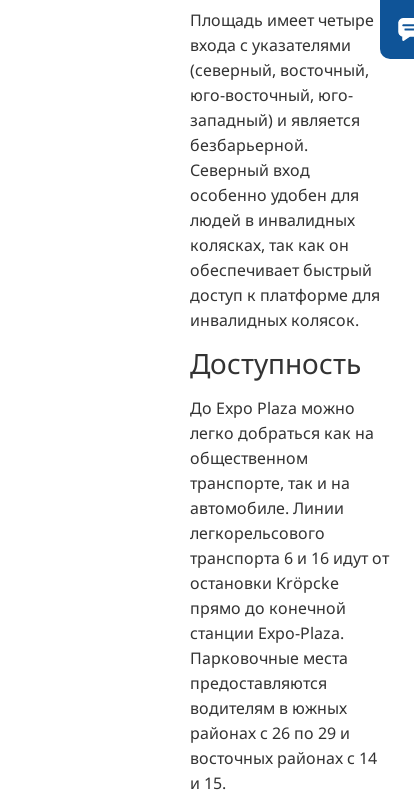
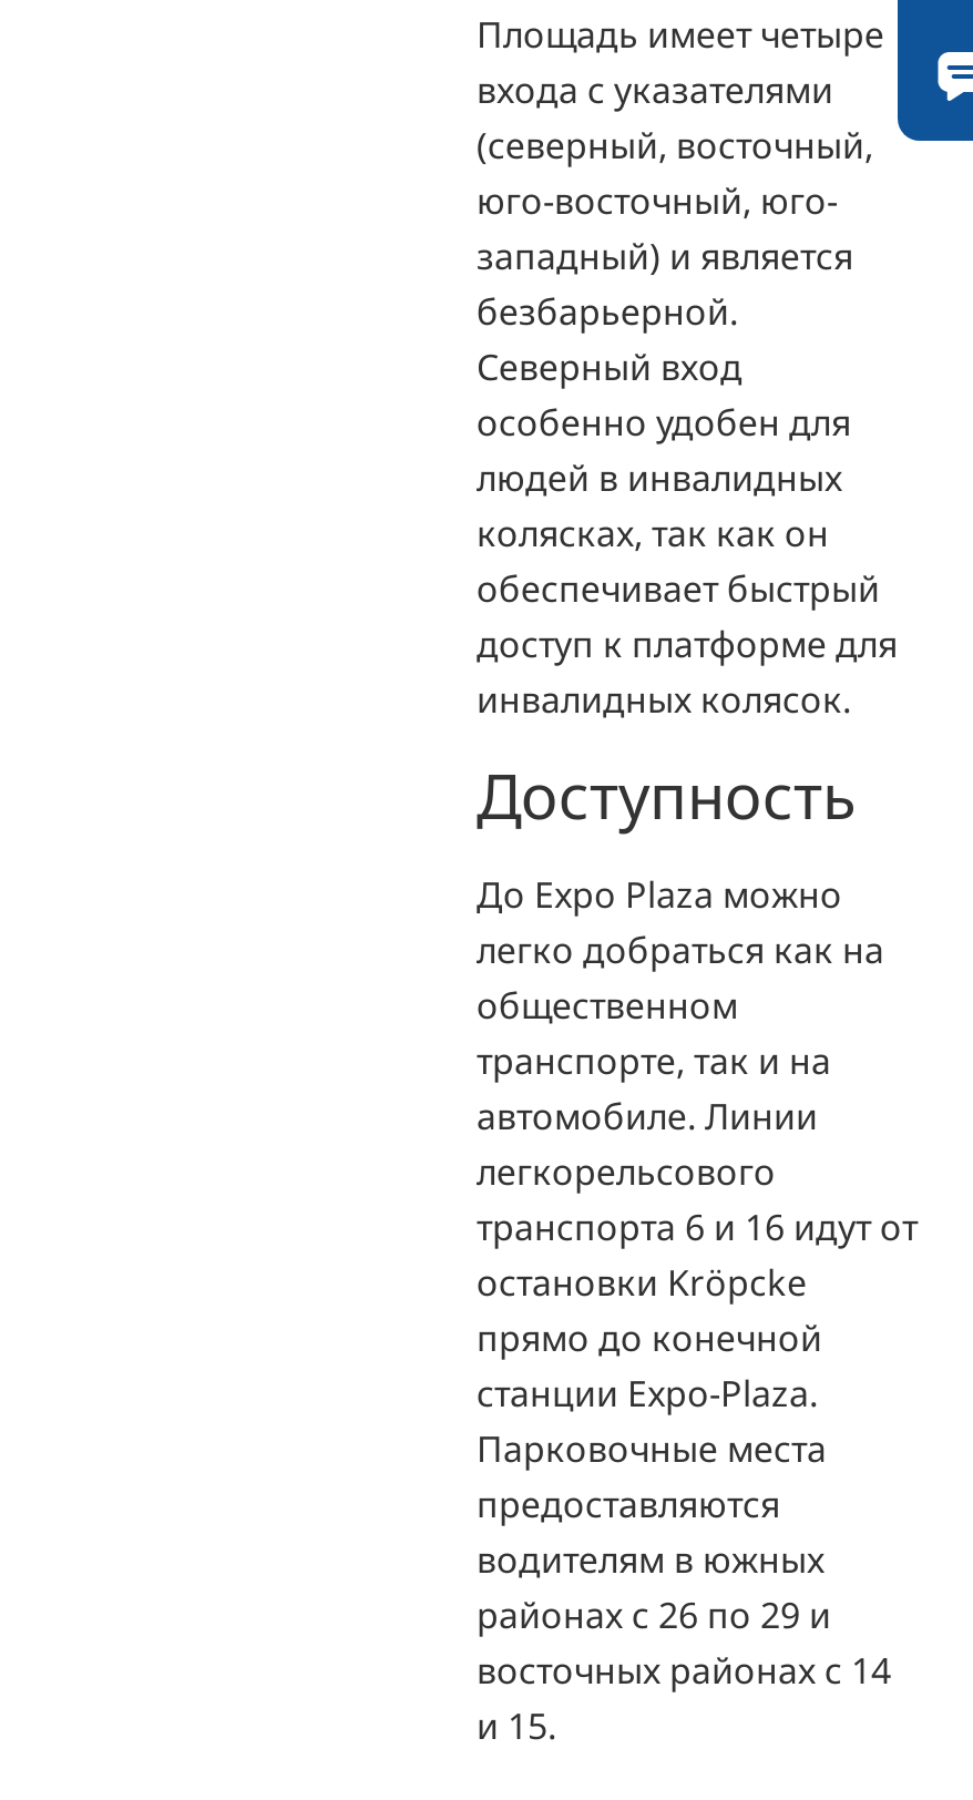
- [image]
+ [image]
